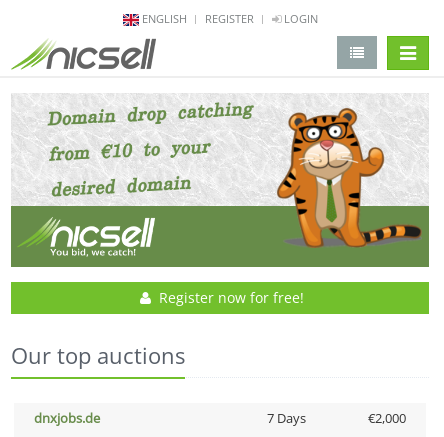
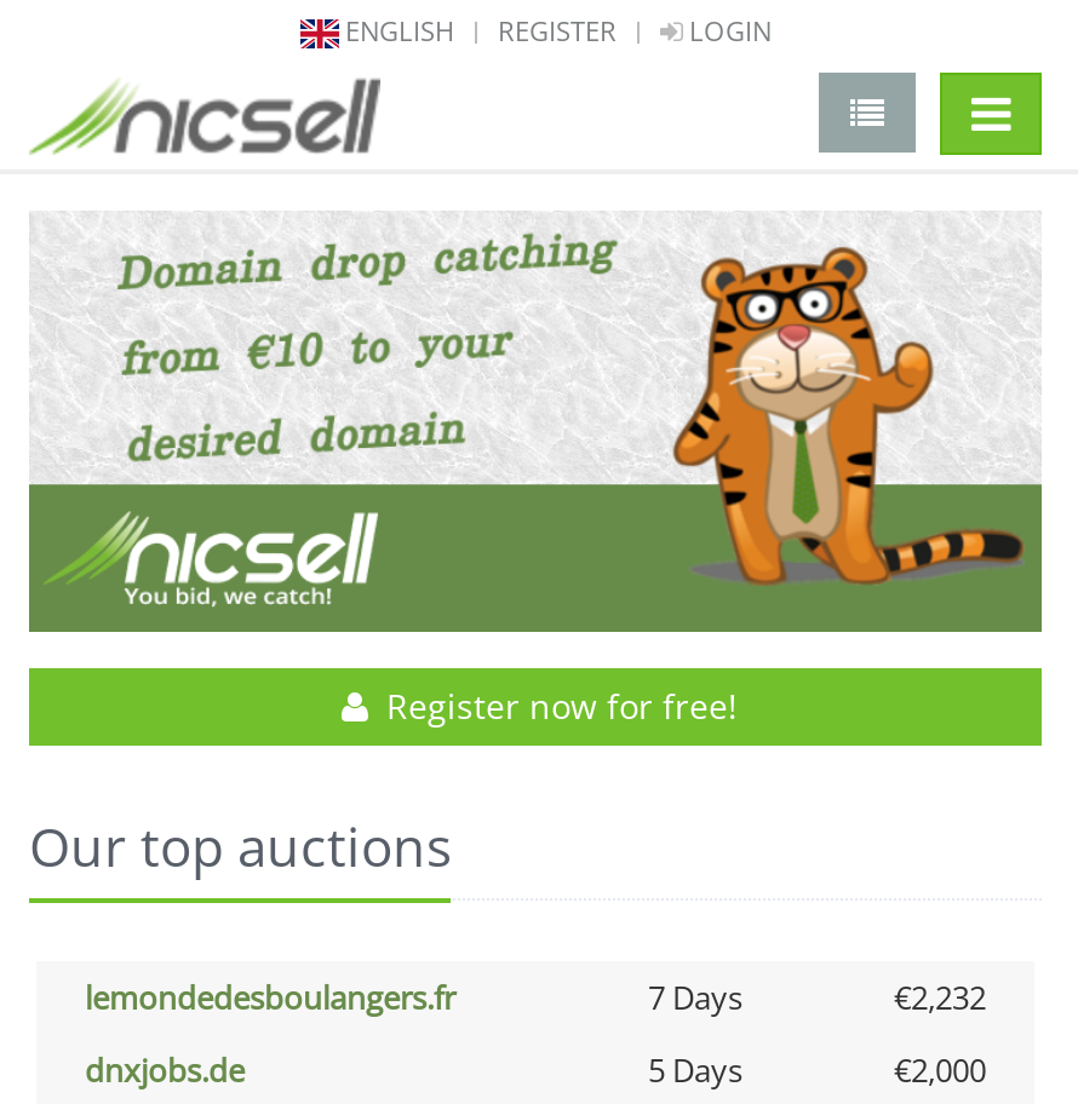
+ lemondedesboulangers.fr
+ 7 Days
+ €2,232

- 7 Days
+ 5 Days
